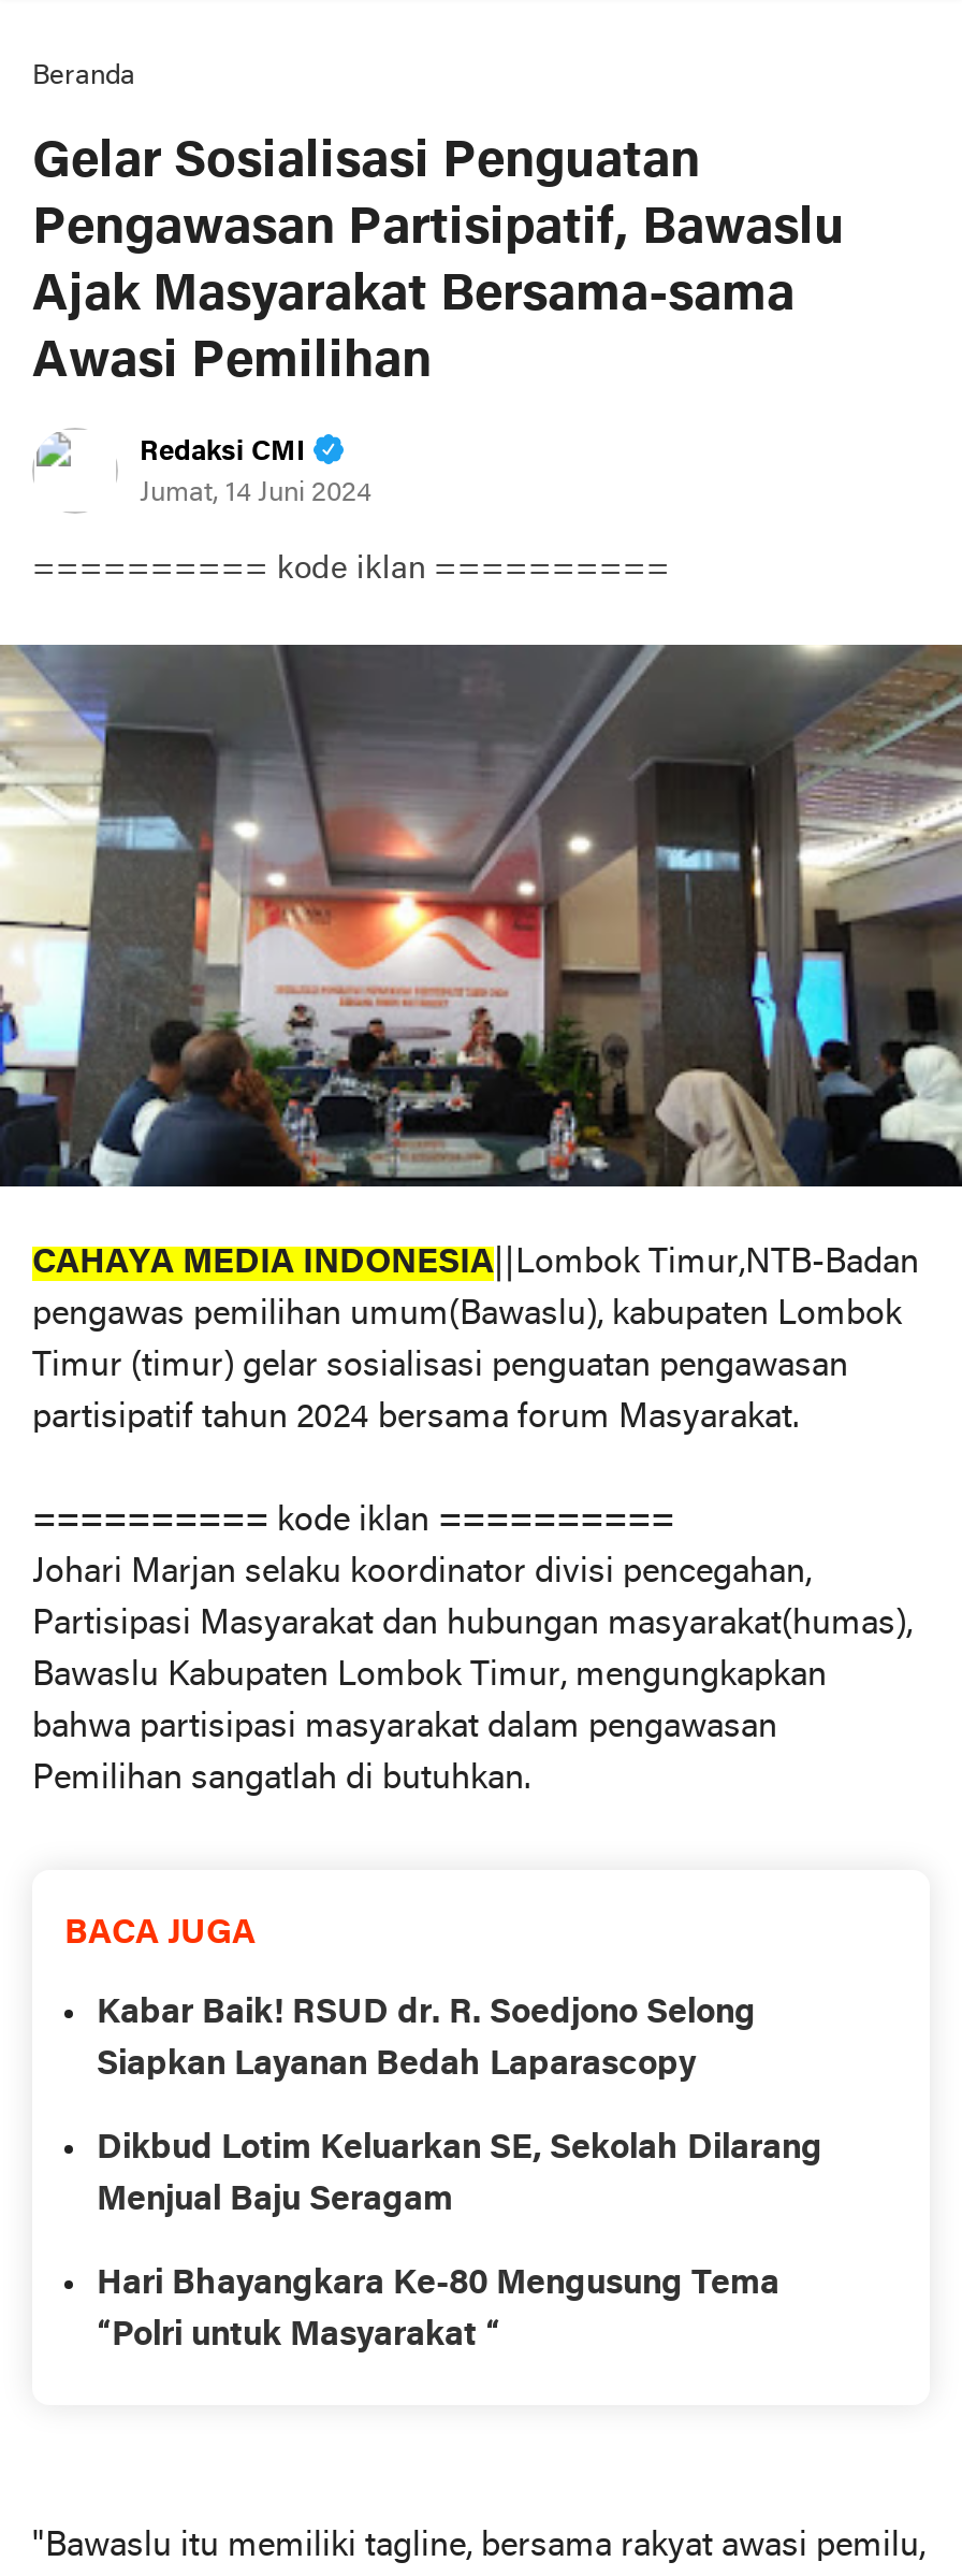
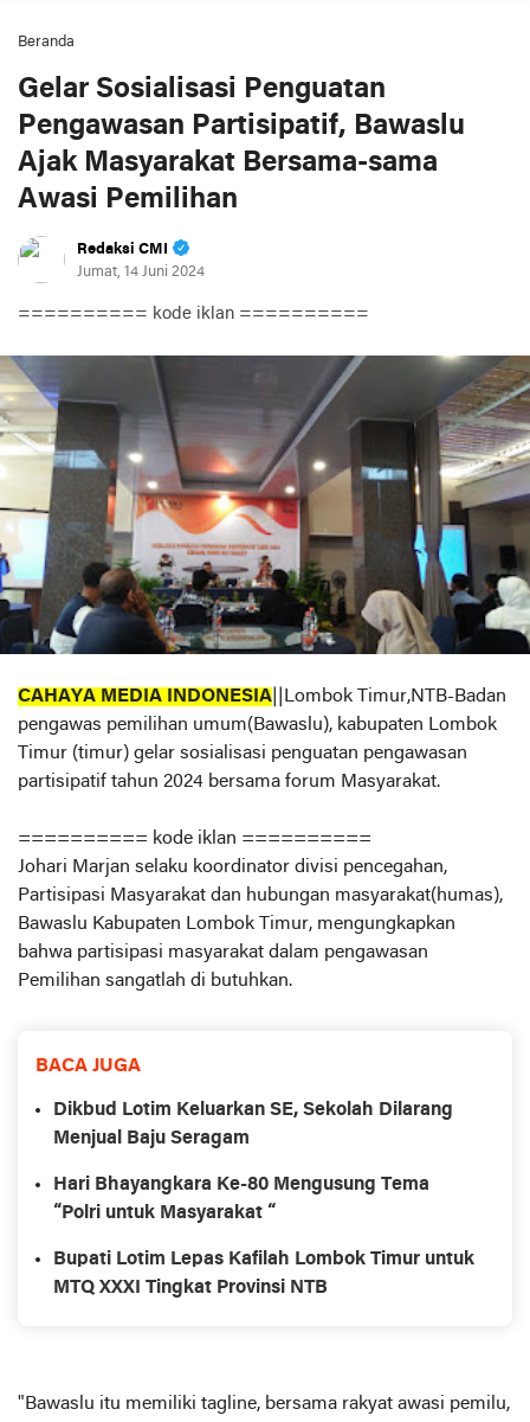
- Kabar Baik! RSUD dr. R. Soedjono Selong
- Siapkan Layanan Bedah Laparascopy

moved up: Dikbud Lotim Keluarkan SE, Sekolah Dilarang | Menjual Baju Seragam | Hari Bhayangkara Ke-80 Mengusung Tema | “Polri untuk Masyarakat “

+ Bupati Lotim Lepas Kafilah Lombok Timur untuk
+ MTQ XXXI Tingkat Provinsi NTB
